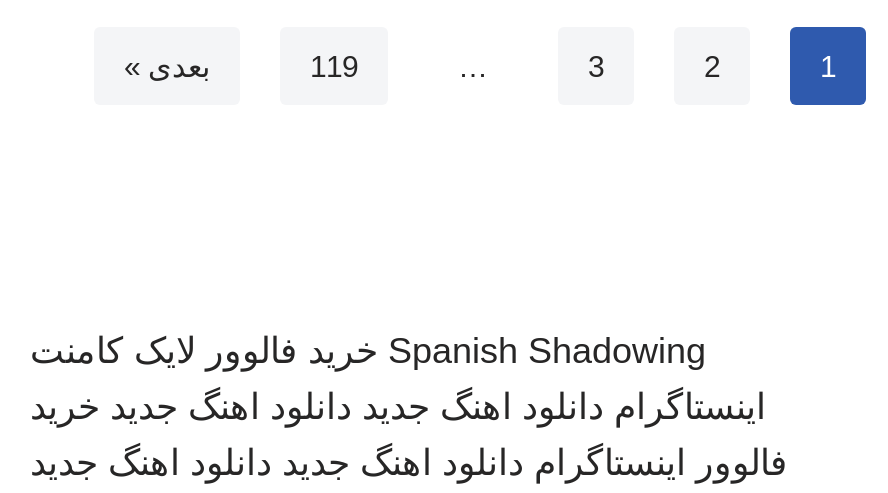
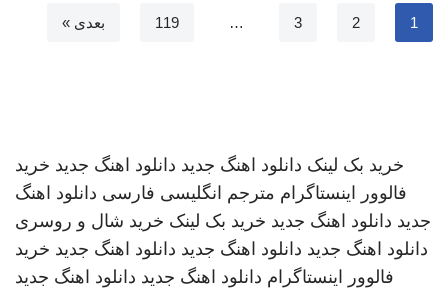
- Spanish Shadowing خرید فالوور لایک کامنت
- اینستاگرام دانلود اهنگ جدید دانلود اهنگ جدید خرید
+ خرید بک لینک دانلود اهنگ جدید دانلود اهنگ جدید خرید
+ فالوور اینستاگرام مترجم انگلیسی فارسی دانلود اهنگ
+ جدید دانلود اهنگ جدید خرید بک لینک خرید شال و روسری
+ دانلود اهنگ جدید دانلود اهنگ جدید دانلود اهنگ جدید خرید
